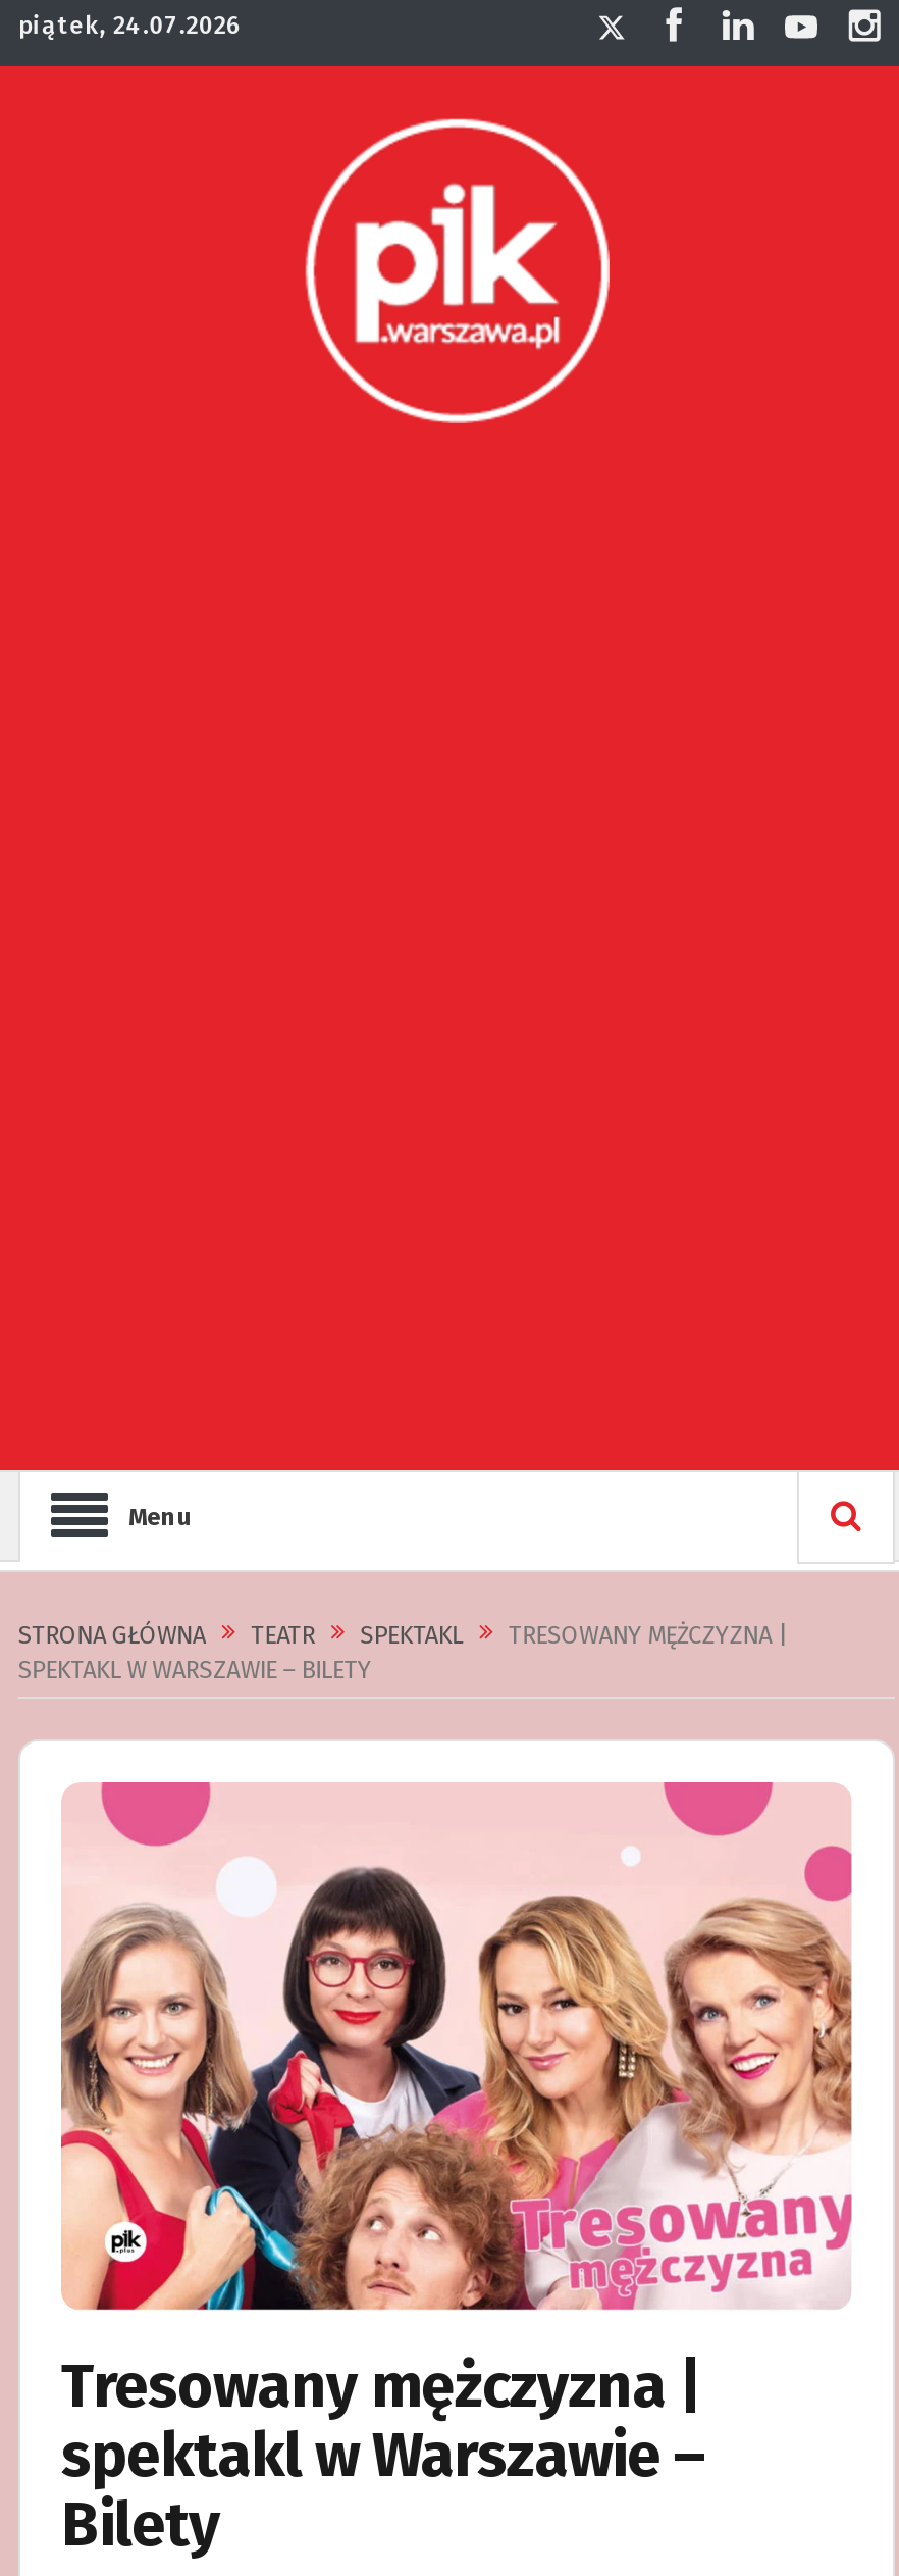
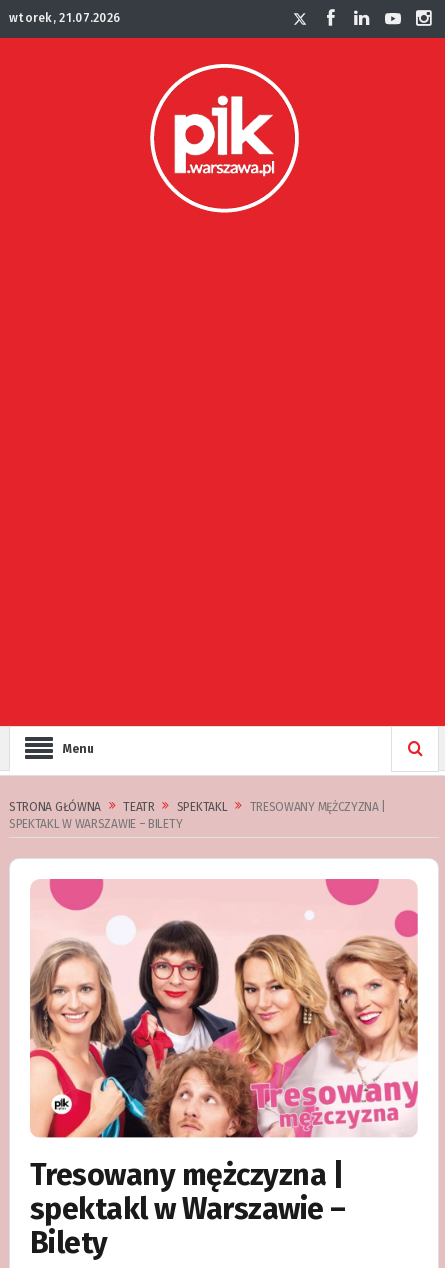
- piątek, 24.07.2026
+ wtorek, 21.07.2026
